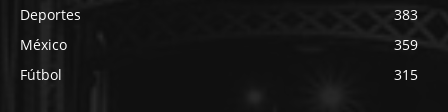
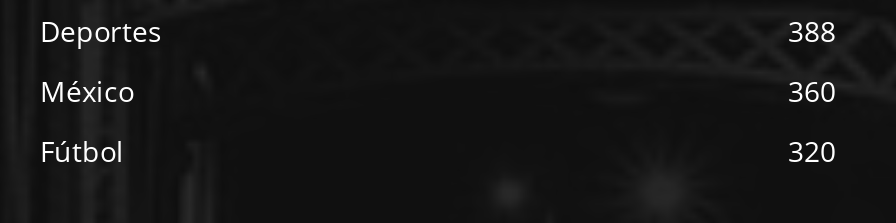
- 383
+ 388

- 359
+ 360

- 315
+ 320
